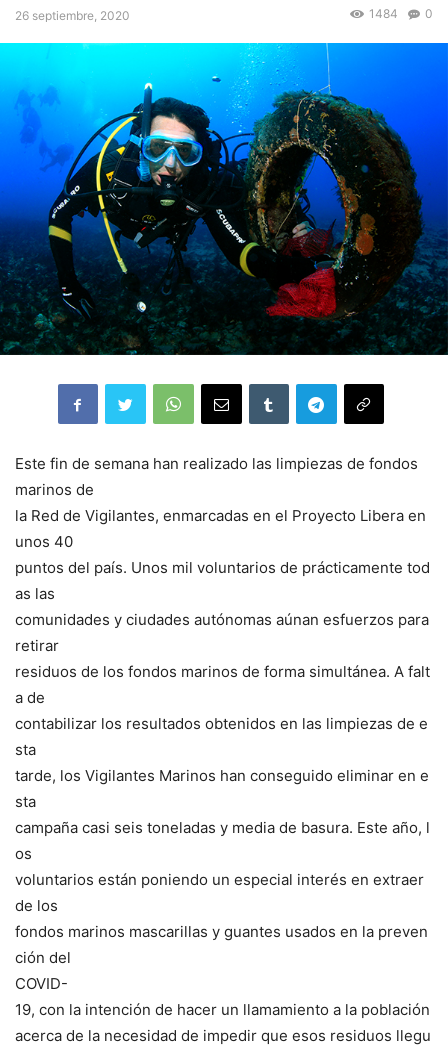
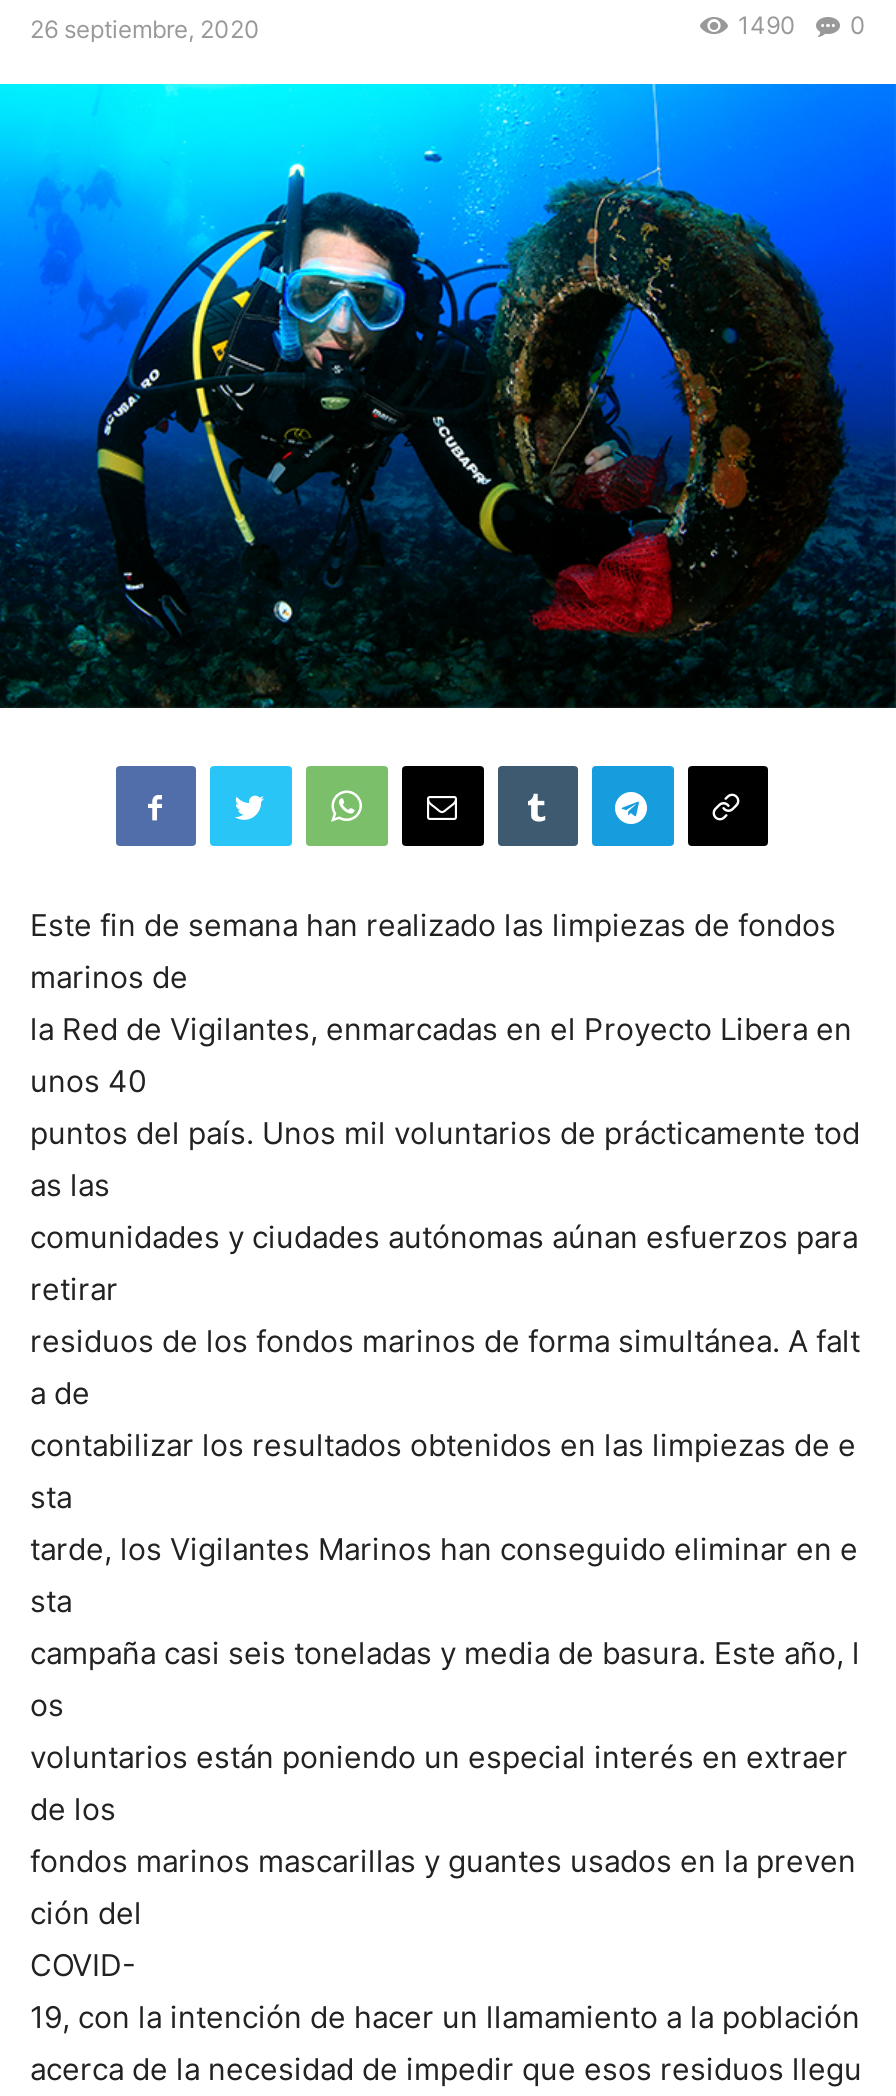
- 1484 0
+ 1490 0
